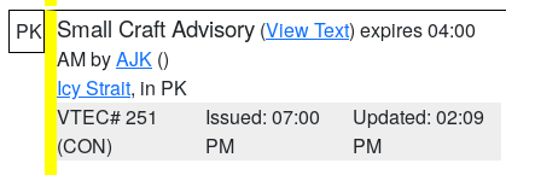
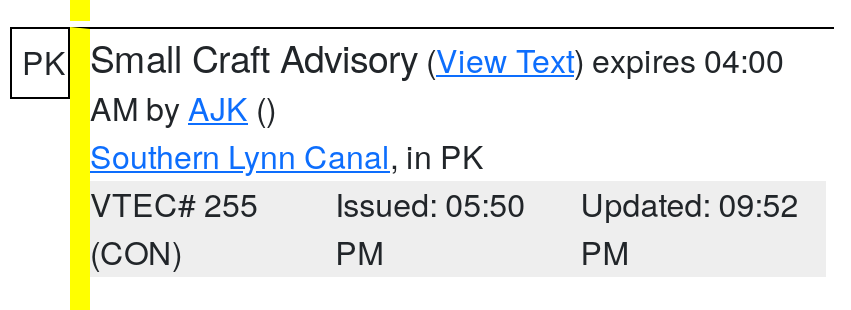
- Icy Strait, in PK
- VTEC# 251
+ Southern Lynn Canal, in PK
+ VTEC# 255

- Issued: 07:00
+ Issued: 05:50

- Updated: 02:09
+ Updated: 09:52
